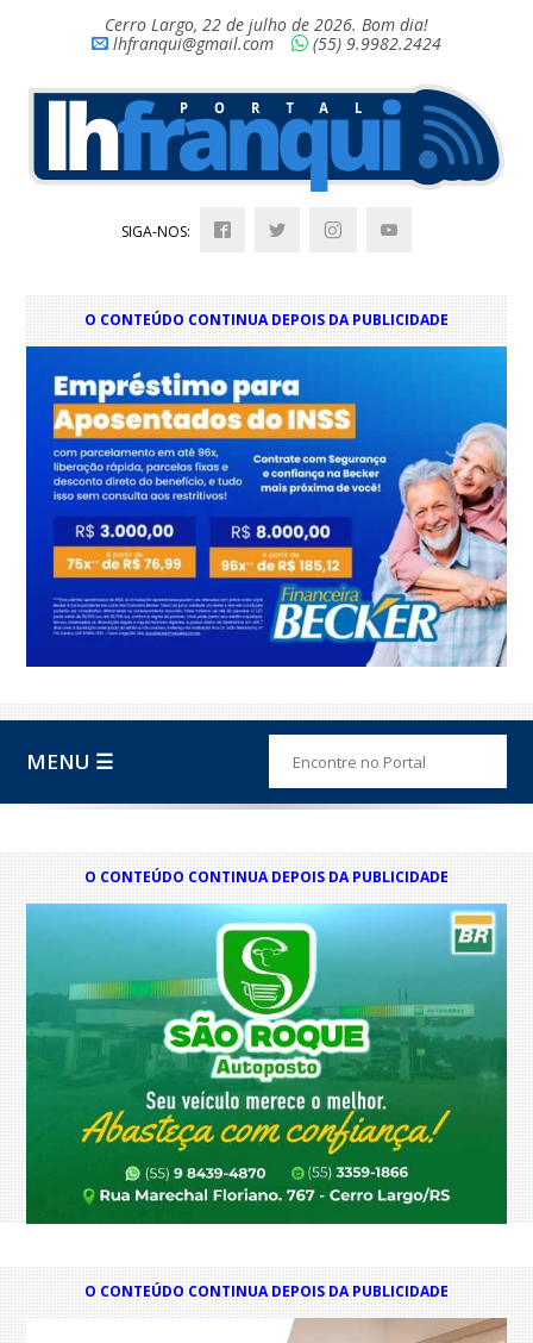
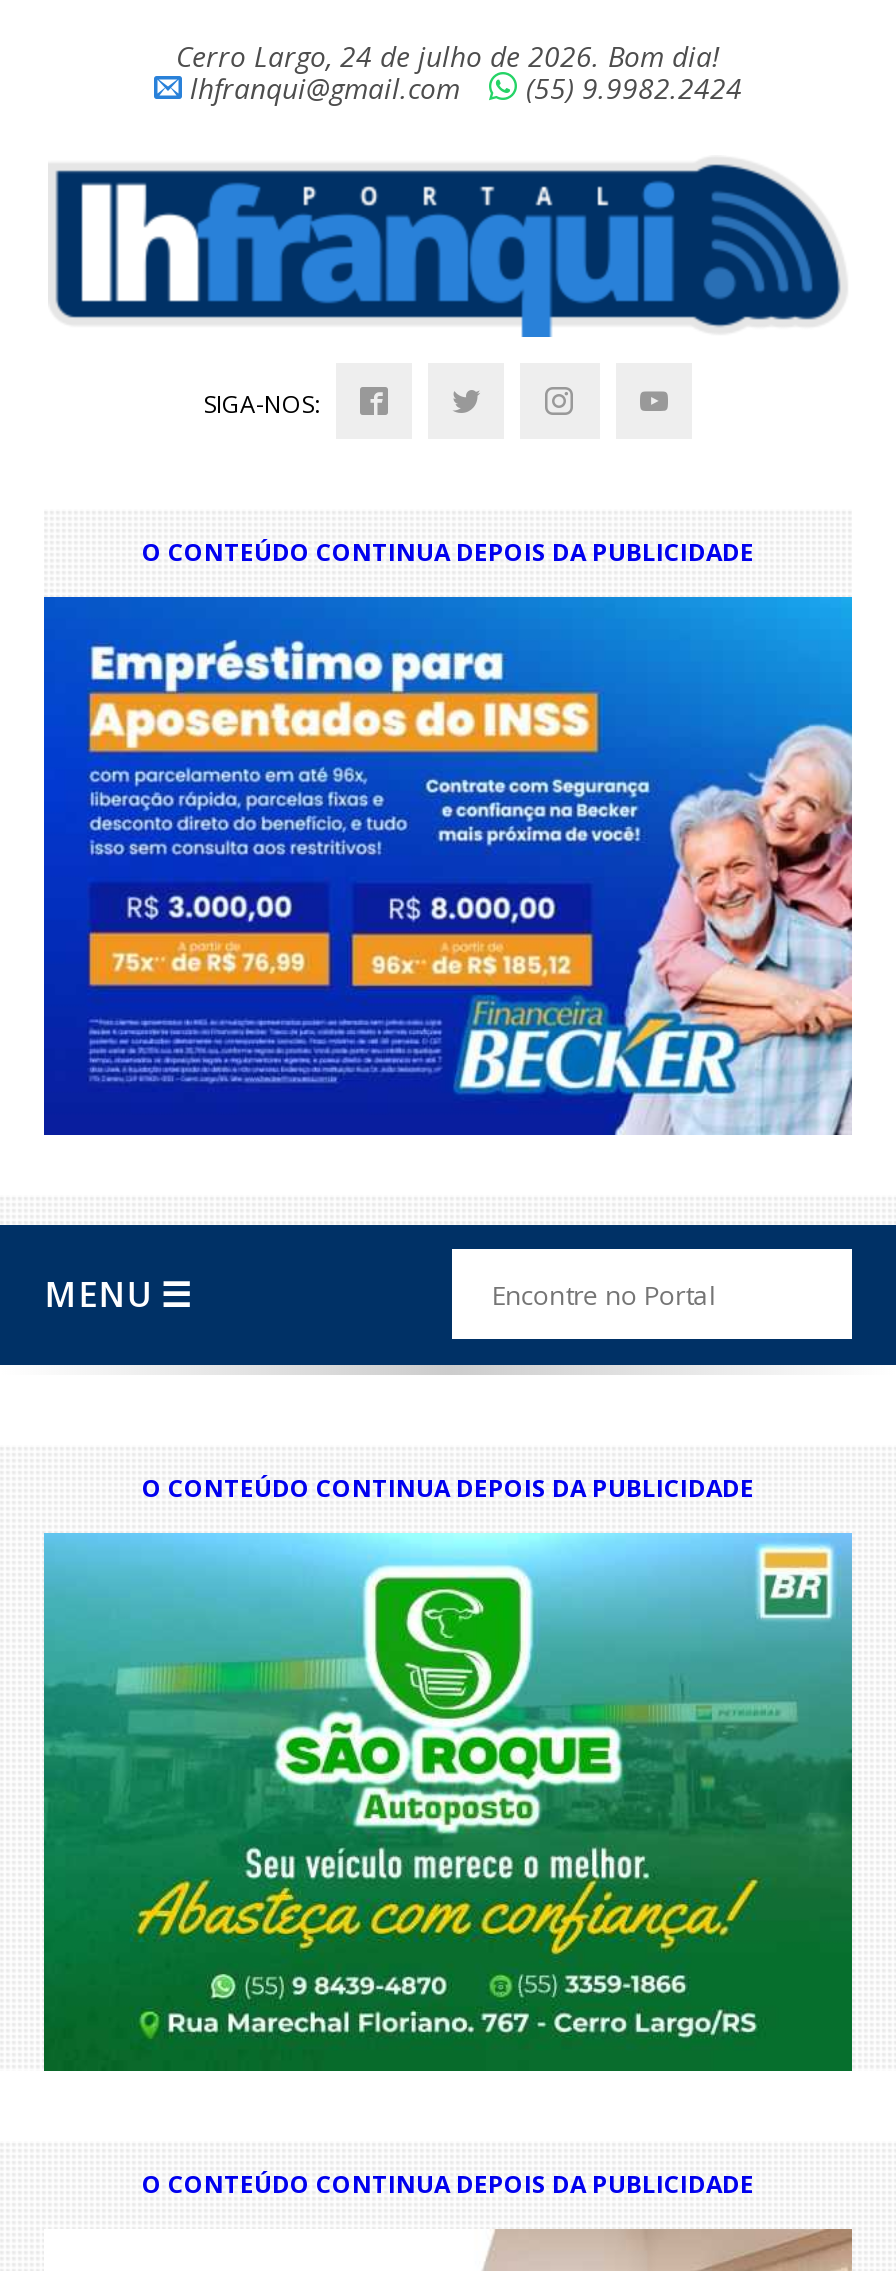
- Cerro Largo, 22 de julho de 2026. Bom dia!
+ Cerro Largo, 24 de julho de 2026. Bom dia!
